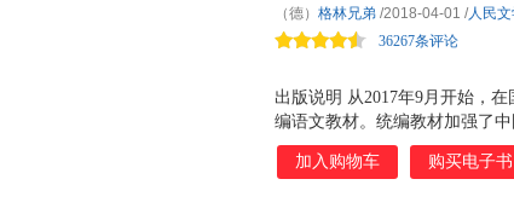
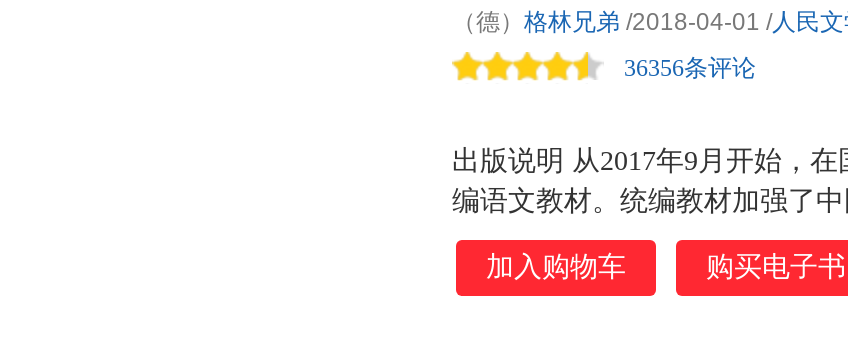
- 36267条评论
+ 36356条评论
